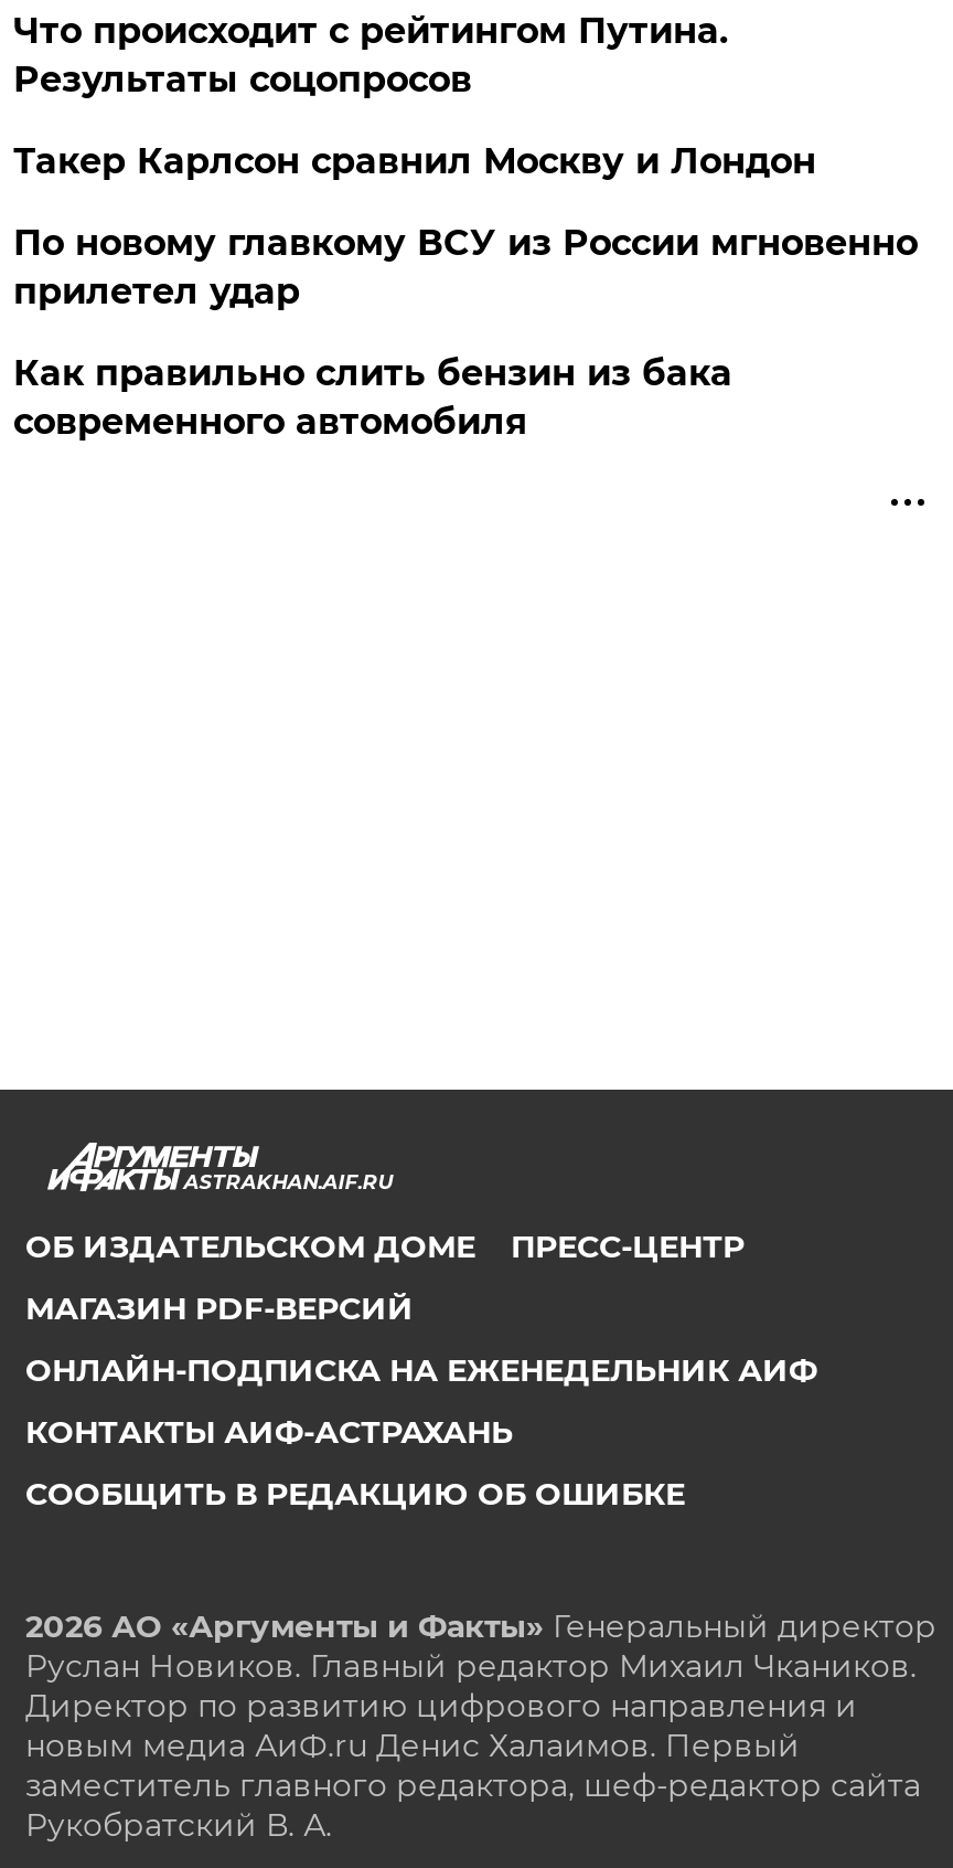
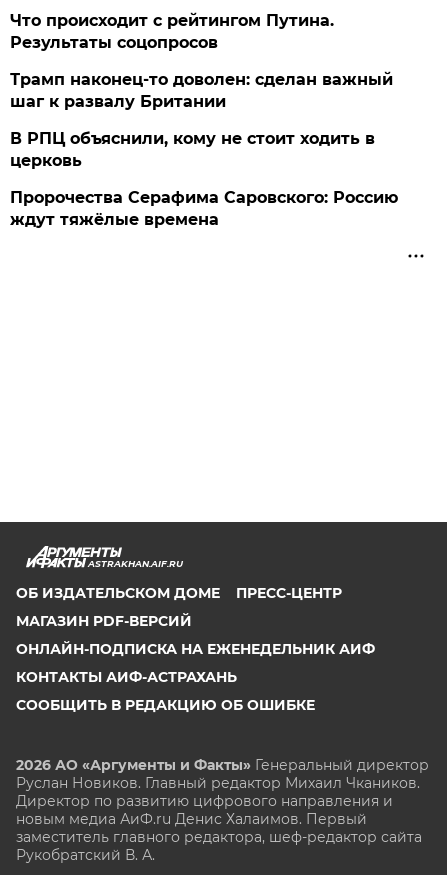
- Такер Карлсон сравнил Москву и Лондон
+ Трамп наконец-то доволен: сделан важный
+ шаг к развалу Британии

- По новому главкому ВСУ из России мгновенно
- прилетел удар
+ В РПЦ объяснили, кому не стоит ходить в
+ церковь

- Как правильно слить бензин из бака
- современного автомобиля
+ Пророчества Серафима Саровского: Россию
+ ждут тяжёлые времена
